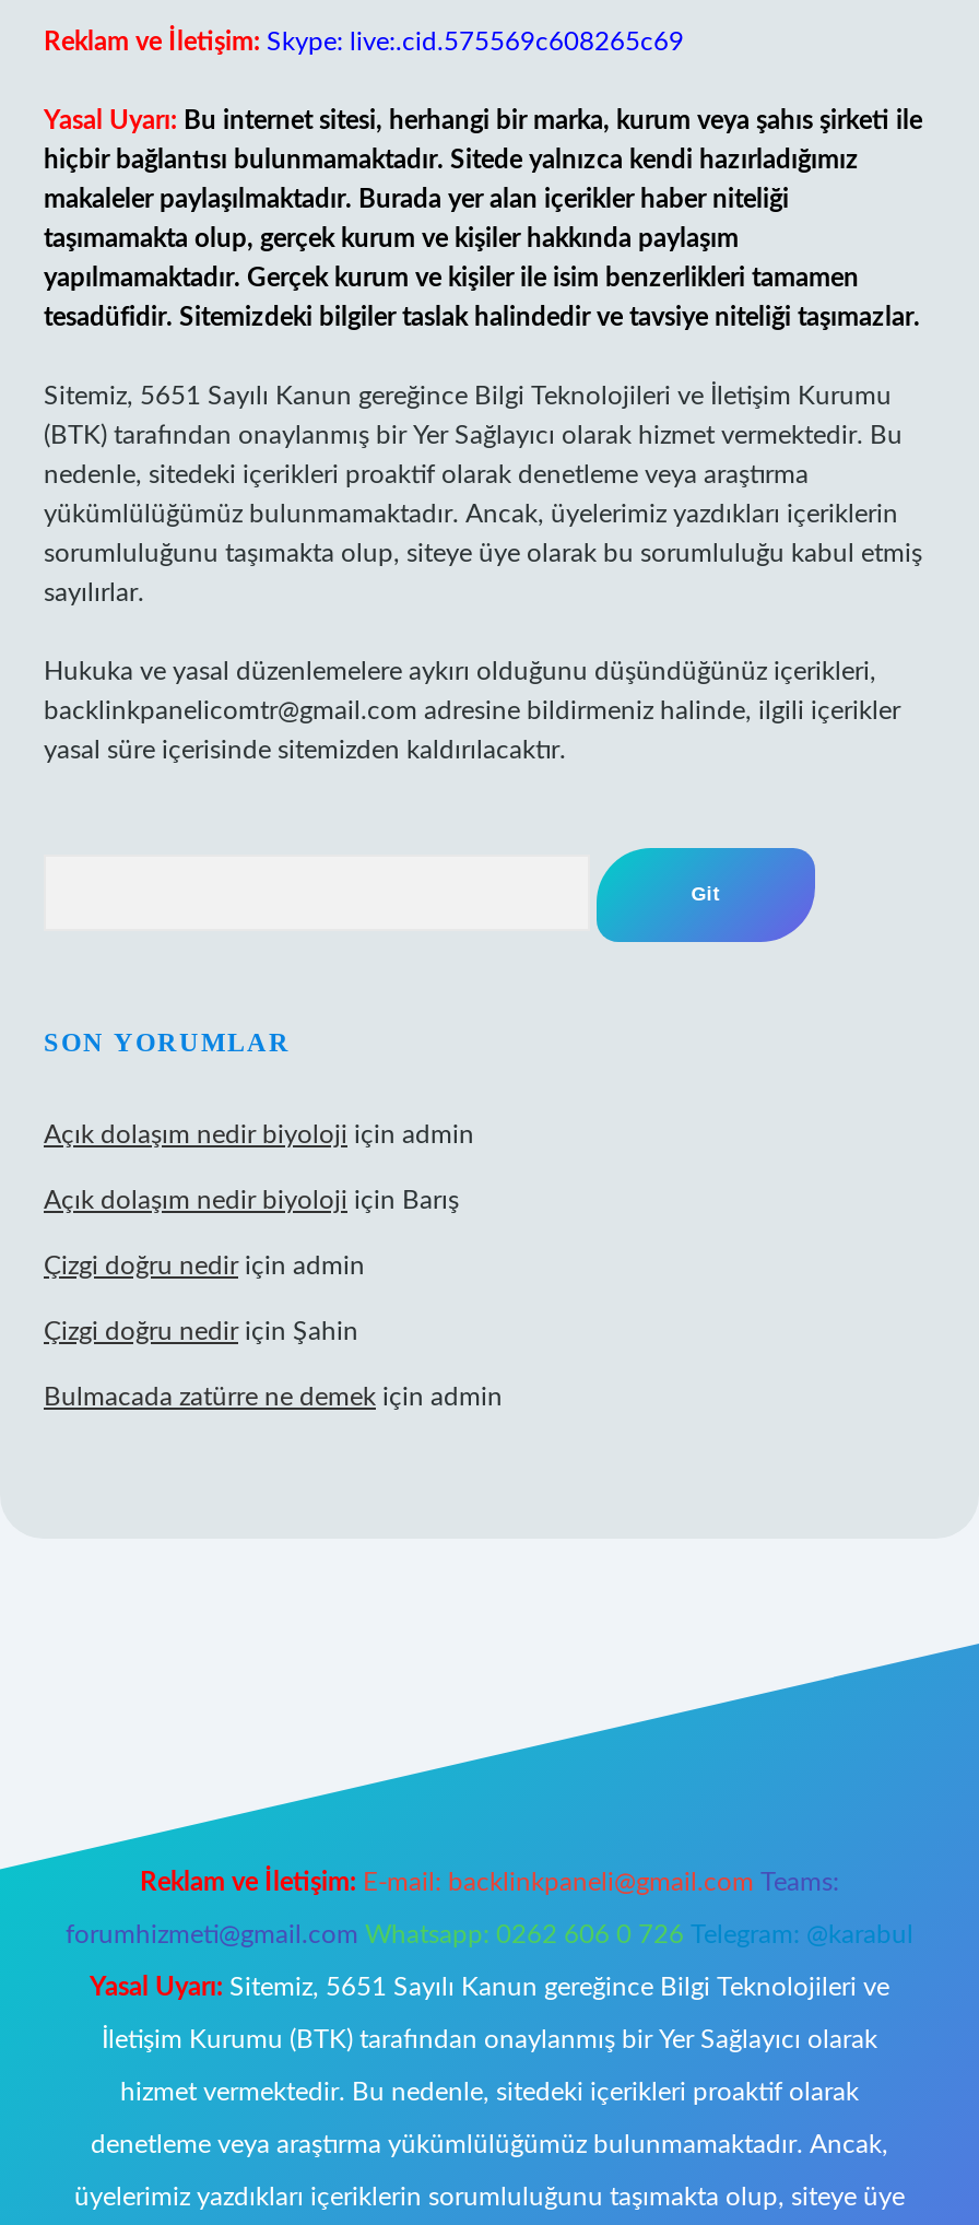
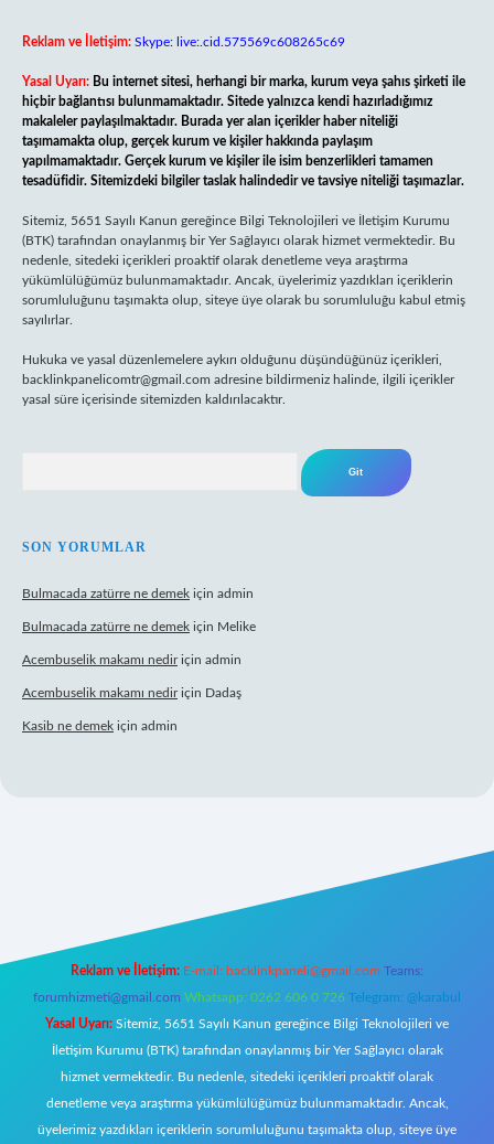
- Açık dolaşım nedir biyoloji için admin
- Açık dolaşım nedir biyoloji için Barış
- Çizgi doğru nedir için admin
- Çizgi doğru nedir için Şahin

moved up: Bulmacada zatürre ne demek için admin

+ Bulmacada zatürre ne demek için Melike
+ Acembuselik makamı nedir için admin
+ Acembuselik makamı nedir için Dadaş
+ Kasib ne demek için admin
